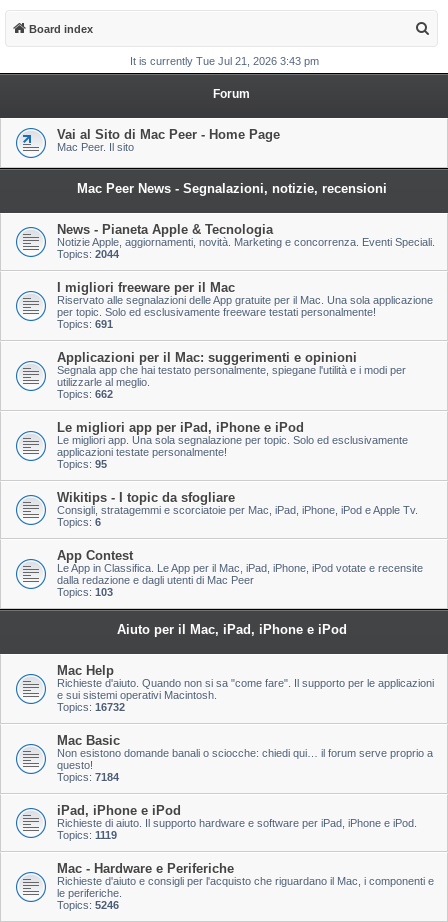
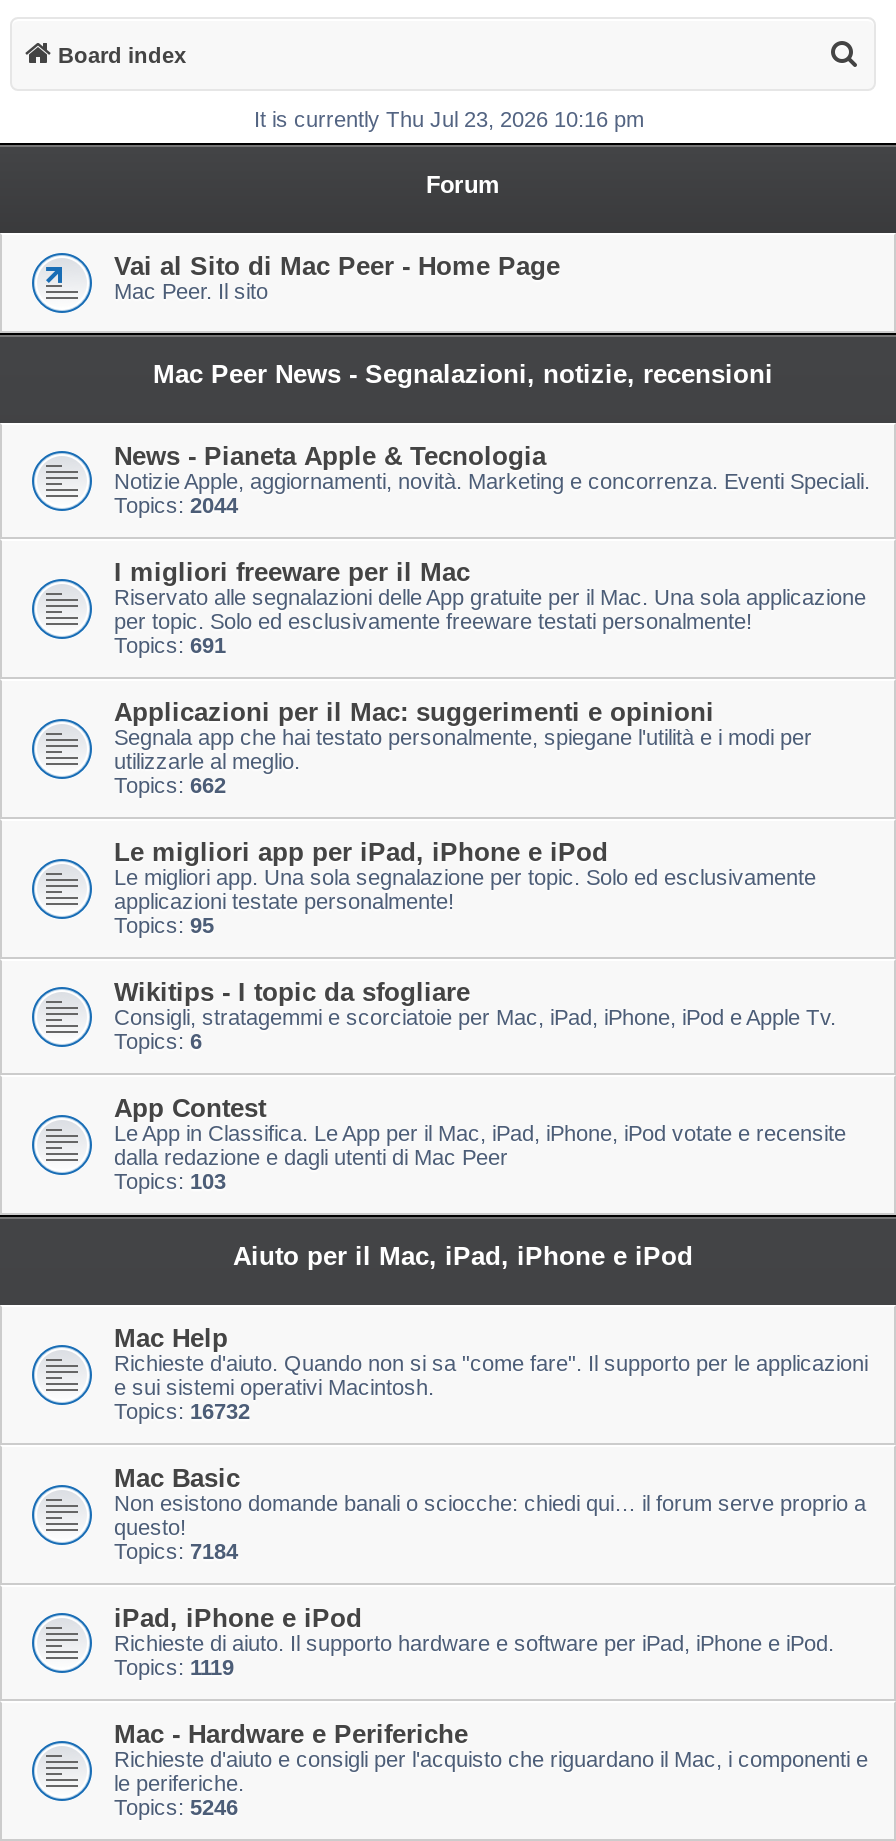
- It is currently Tue Jul 21, 2026 3:43 pm
+ It is currently Thu Jul 23, 2026 10:16 pm
